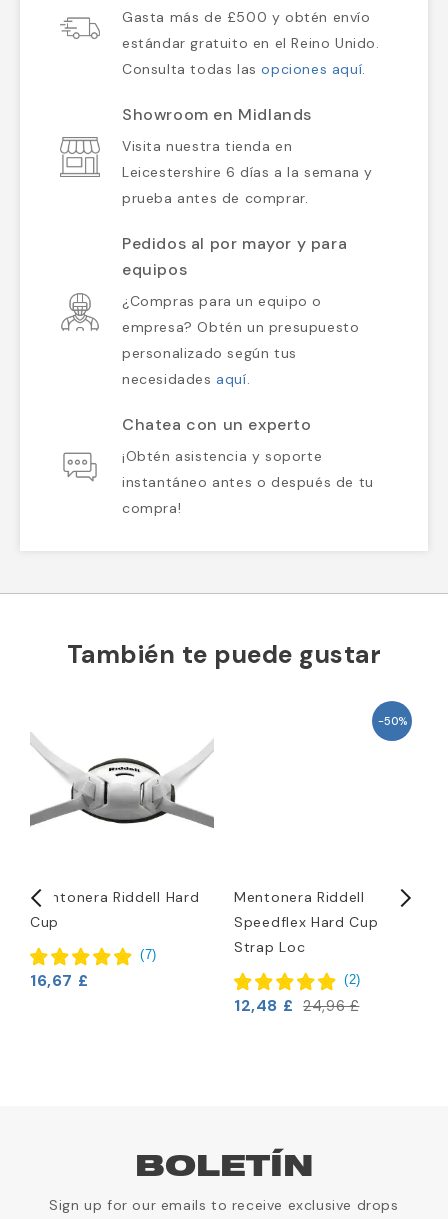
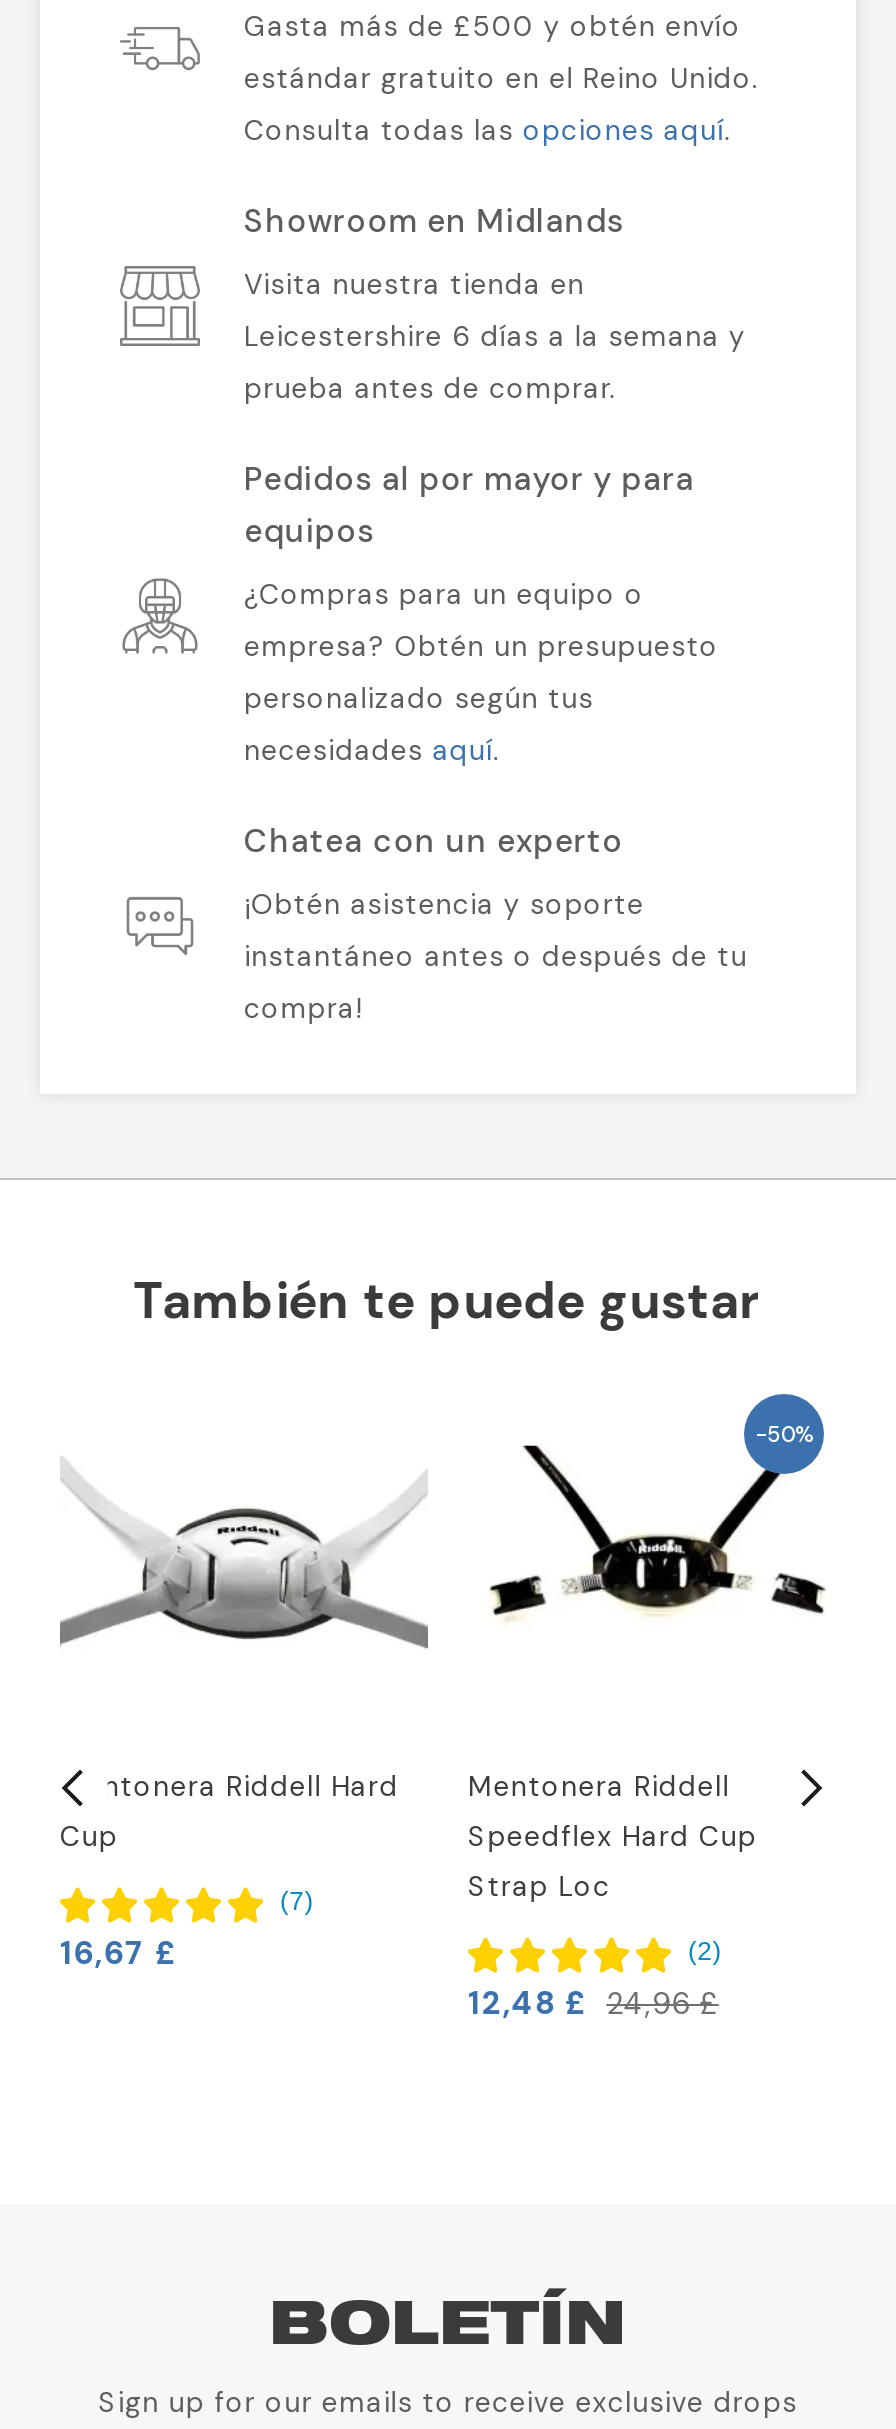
+ [image]
